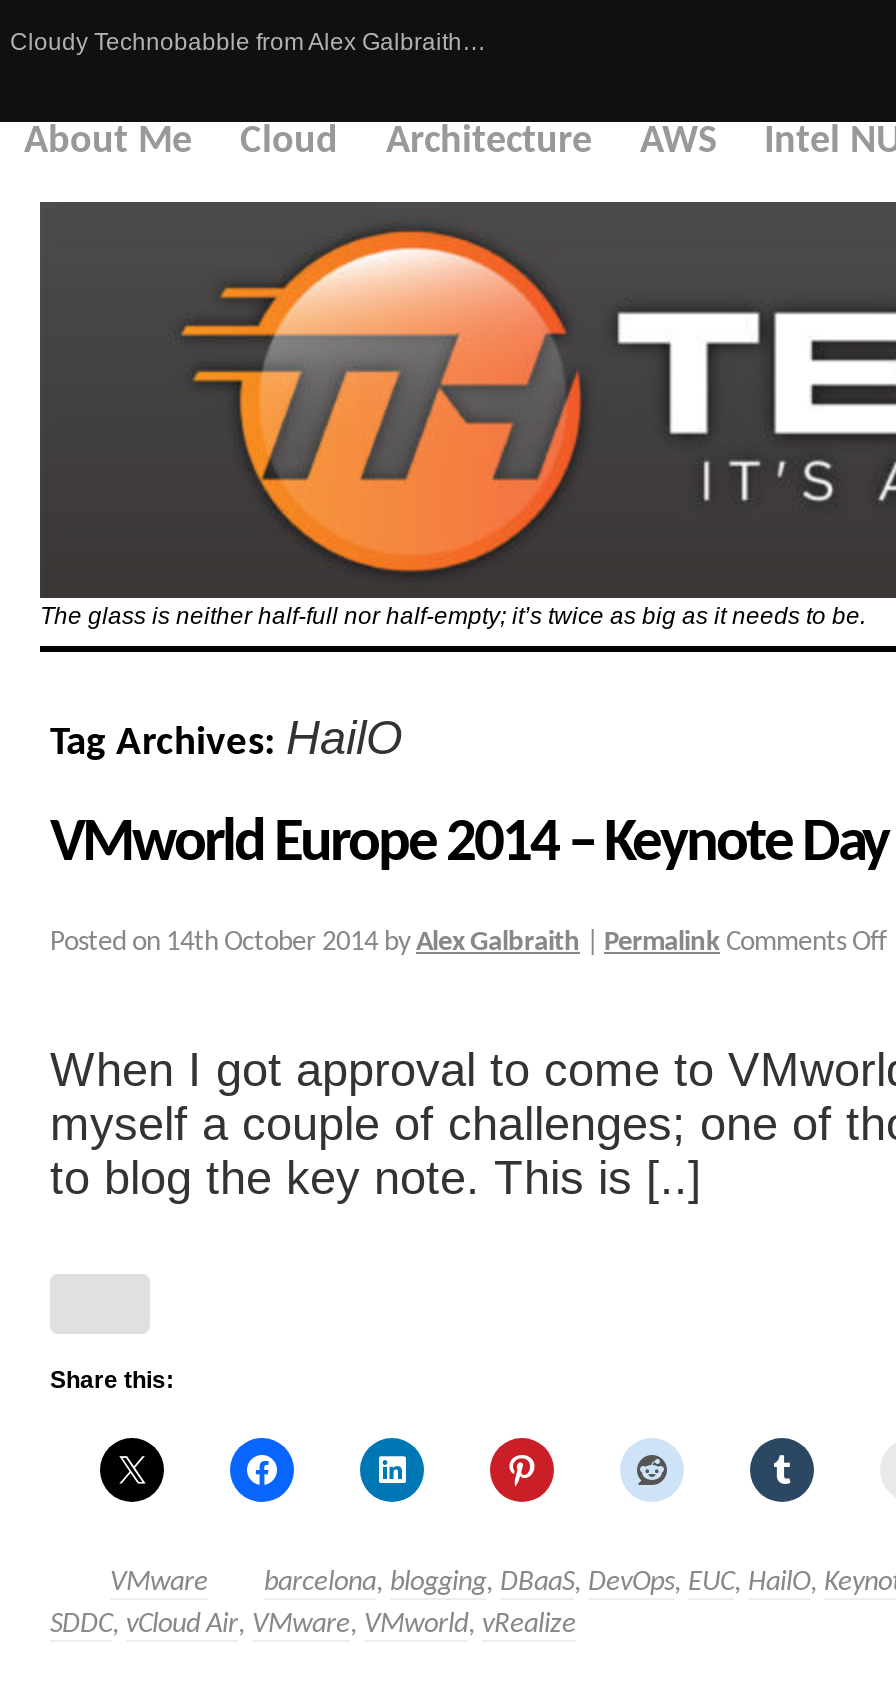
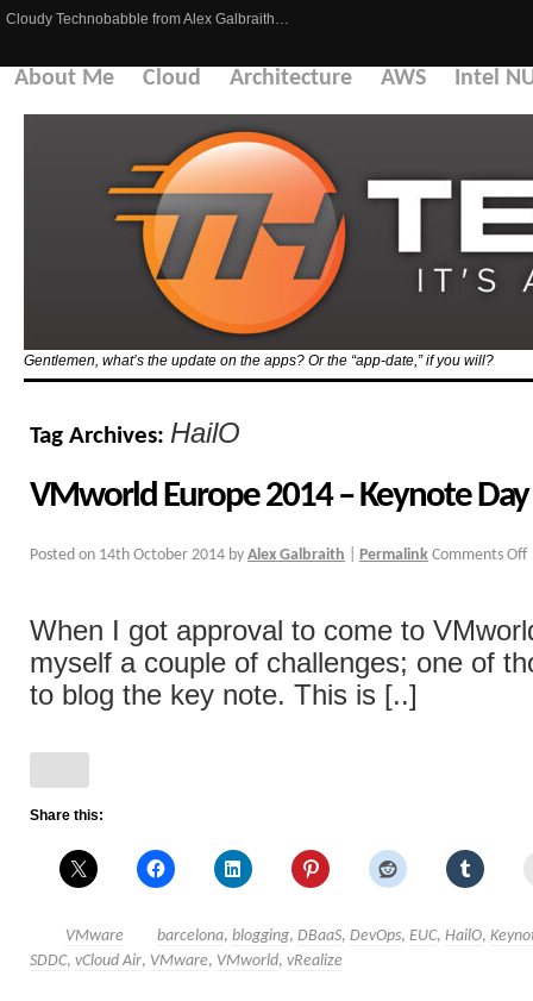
- The glass is neither half-full nor half-empty; it’s twice as big as it needs to be.
+ Gentlemen, what’s the update on the apps? Or the “app-date,” if you will?
